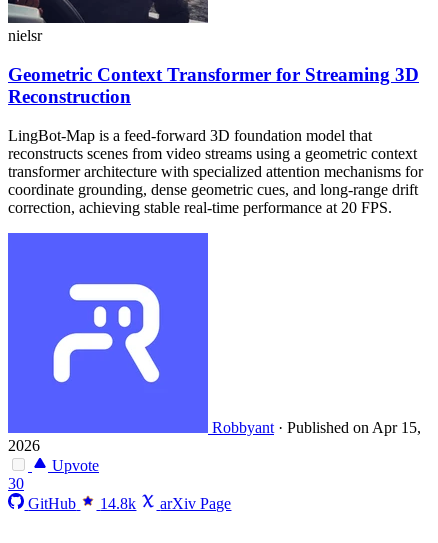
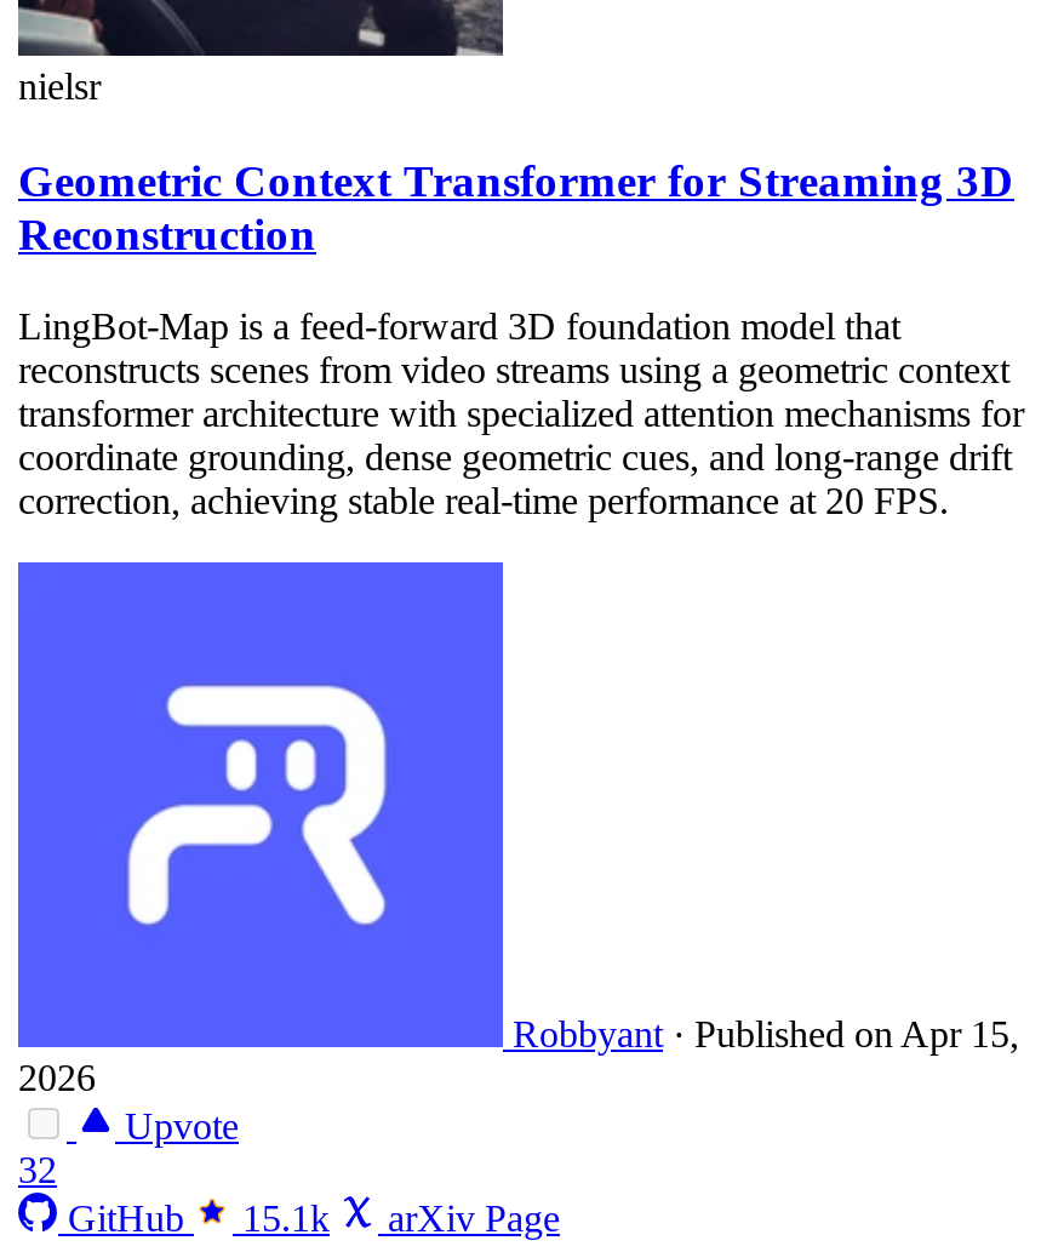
- 30
+ 32

- GitHub 14.8k arXiv Page
+ GitHub 15.1k arXiv Page
